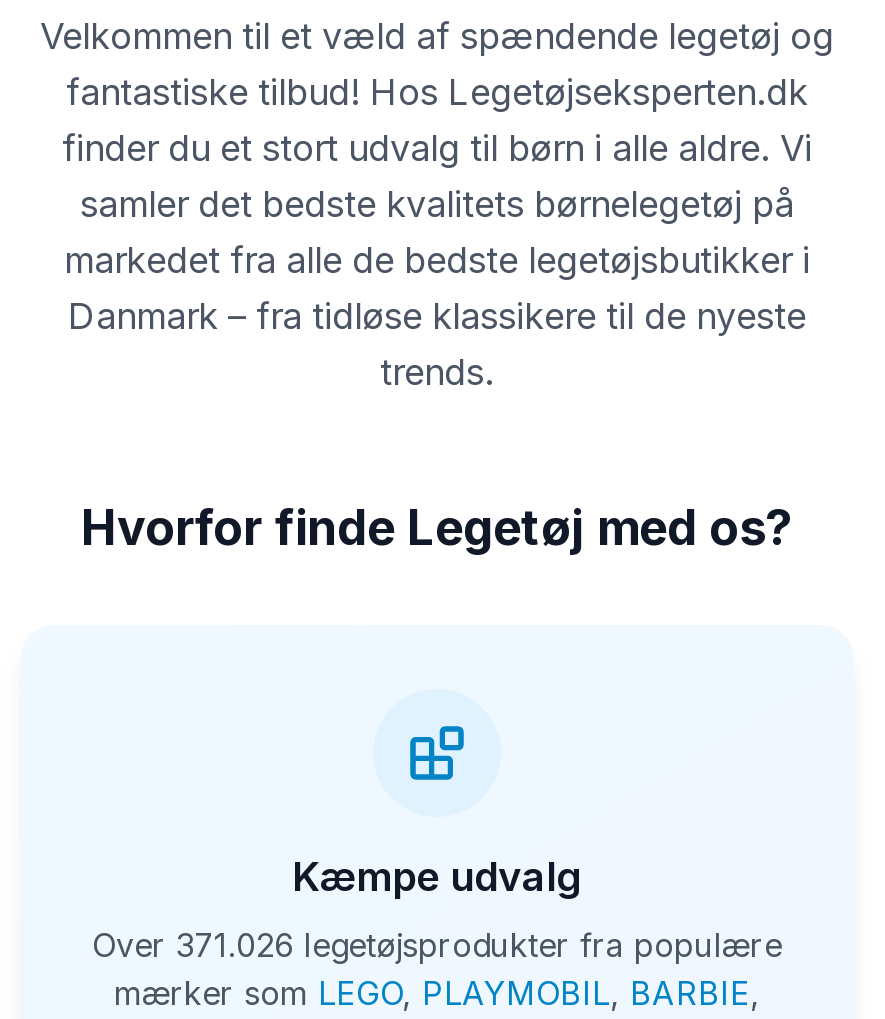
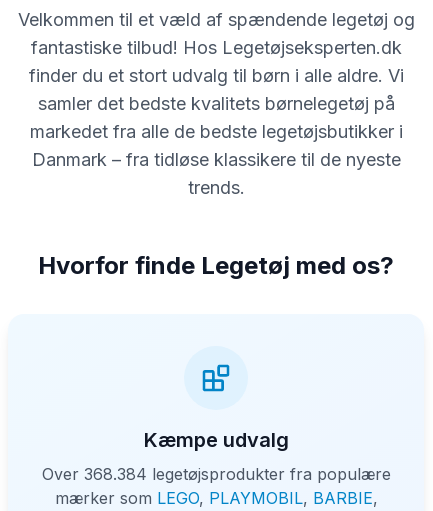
- Over 371.026 legetøjsprodukter fra populære
+ Over 368.384 legetøjsprodukter fra populære
